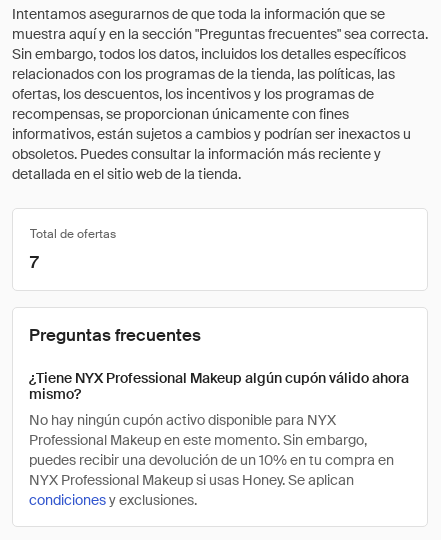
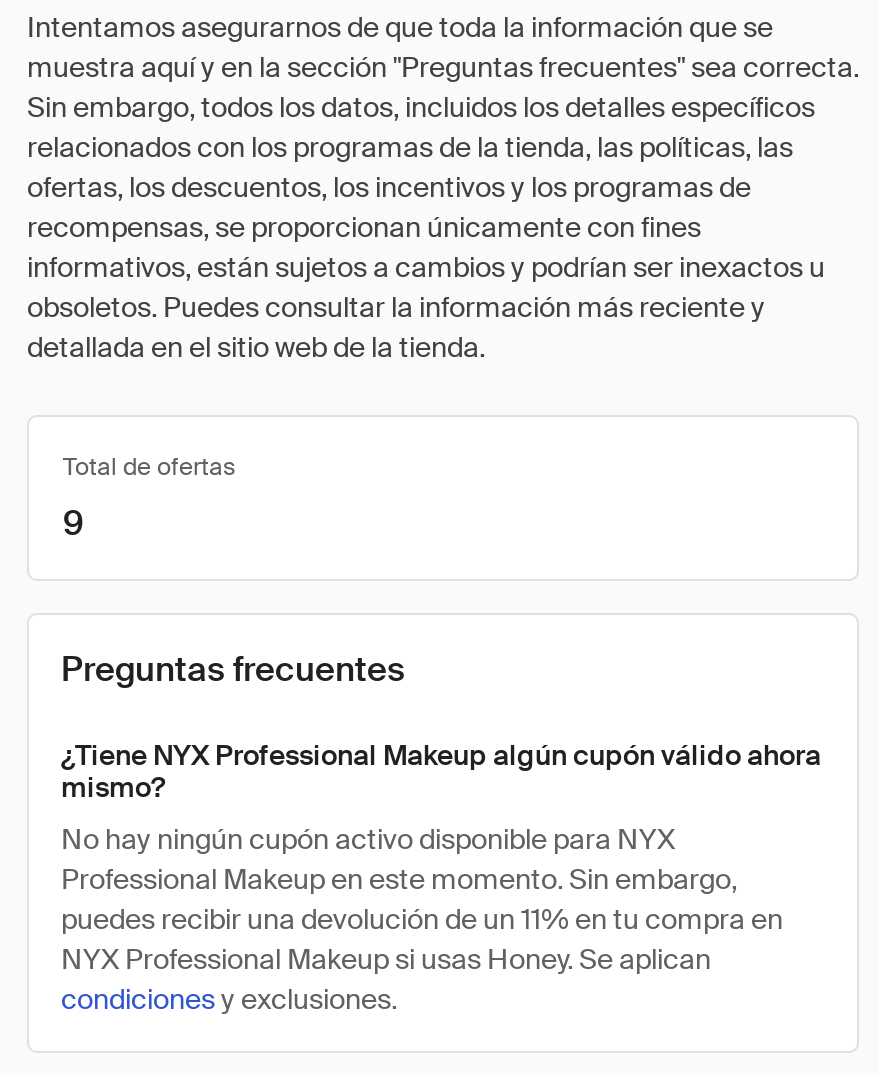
- 7
+ 9

- puedes recibir una devolución de un 10% en tu compra en
+ puedes recibir una devolución de un 11% en tu compra en
